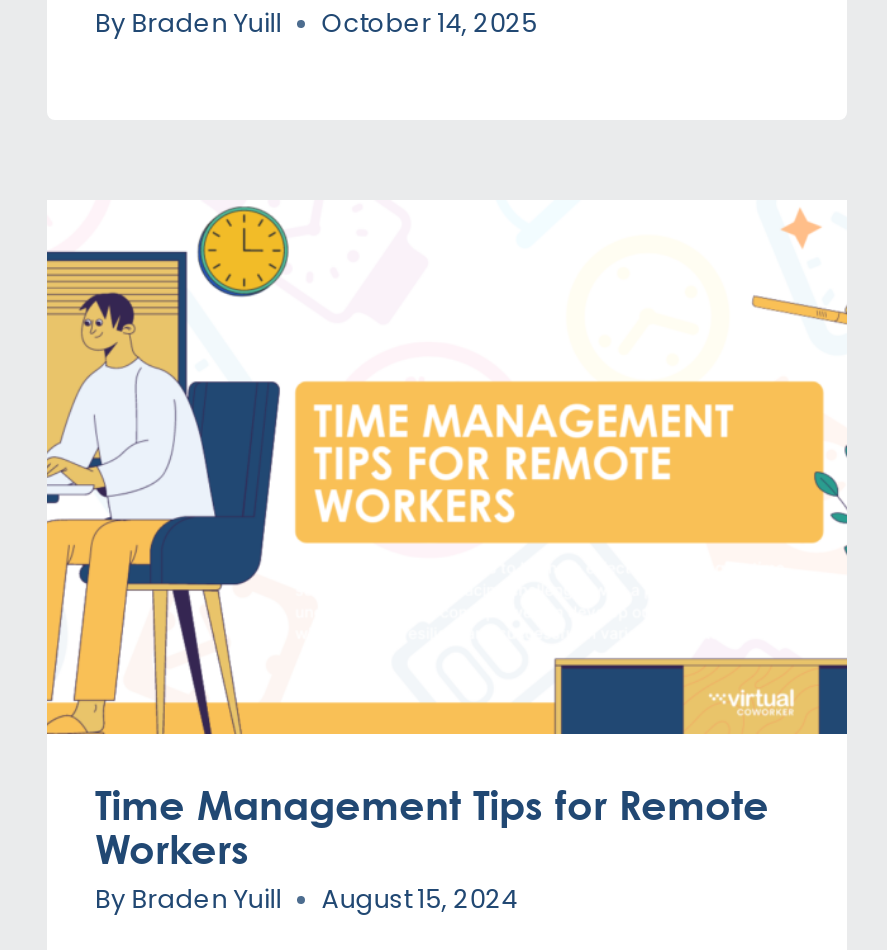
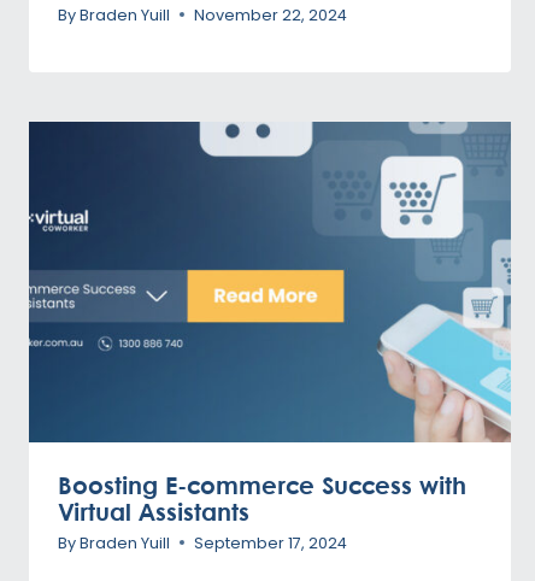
- By Braden Yuill October 14, 2025
+ By Braden Yuill November 22, 2024

- [image]
- Time Management Tips for Remote
- Workers
+ [image]
+ Boosting E-commerce Success with
+ Virtual Assistants

- By Braden Yuill August 15, 2024
+ By Braden Yuill September 17, 2024
